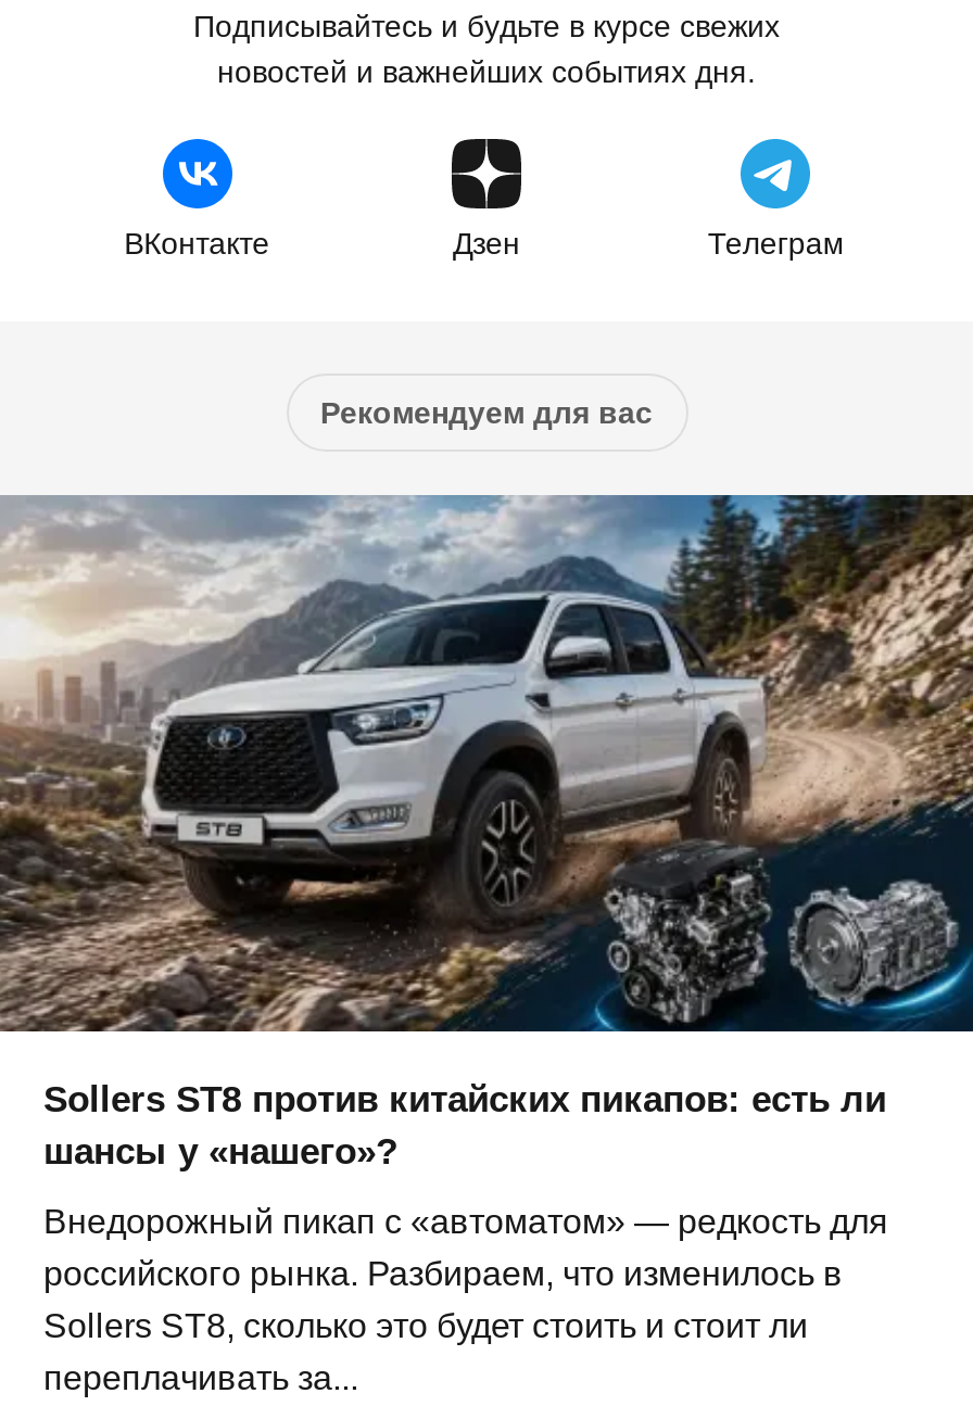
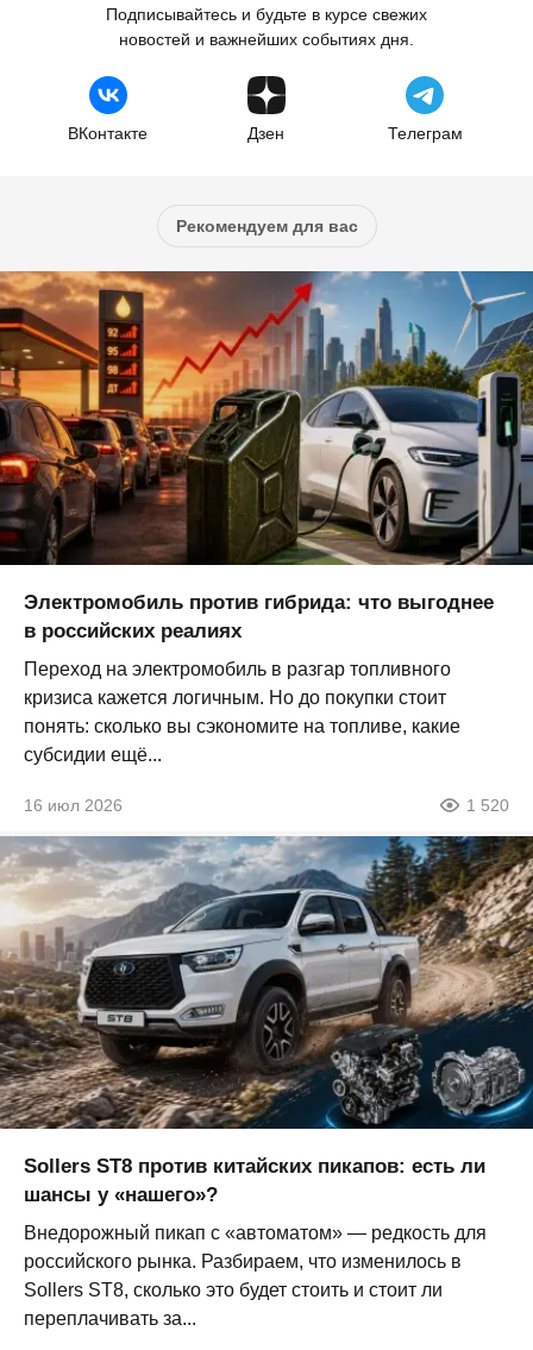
+ [image]
+ Электромобиль против гибрида: что выгоднее
+ в российских реалиях
+ Переход на электромобиль в разгар топливного
+ кризиса кажется логичным. Но до покупки стоит
+ понять: сколько вы сэкономите на топливе, какие
+ субсидии ещё...
+ 16 июл 2026
+ 1 520
